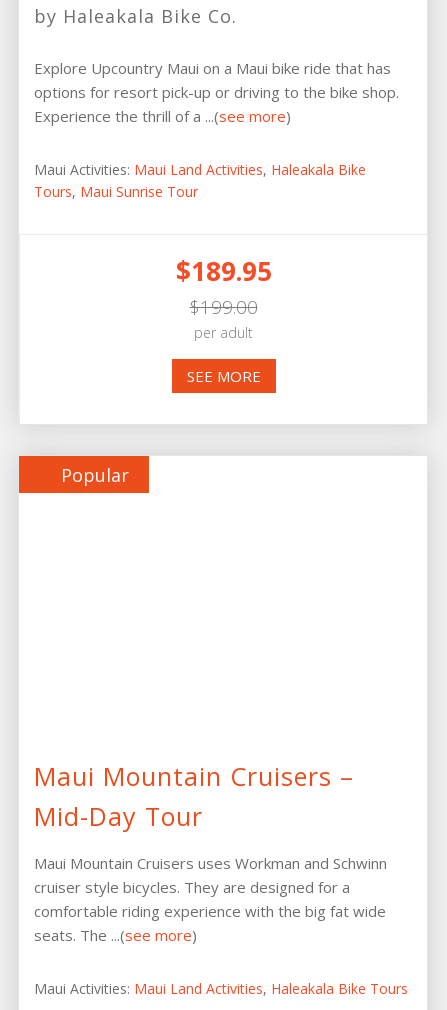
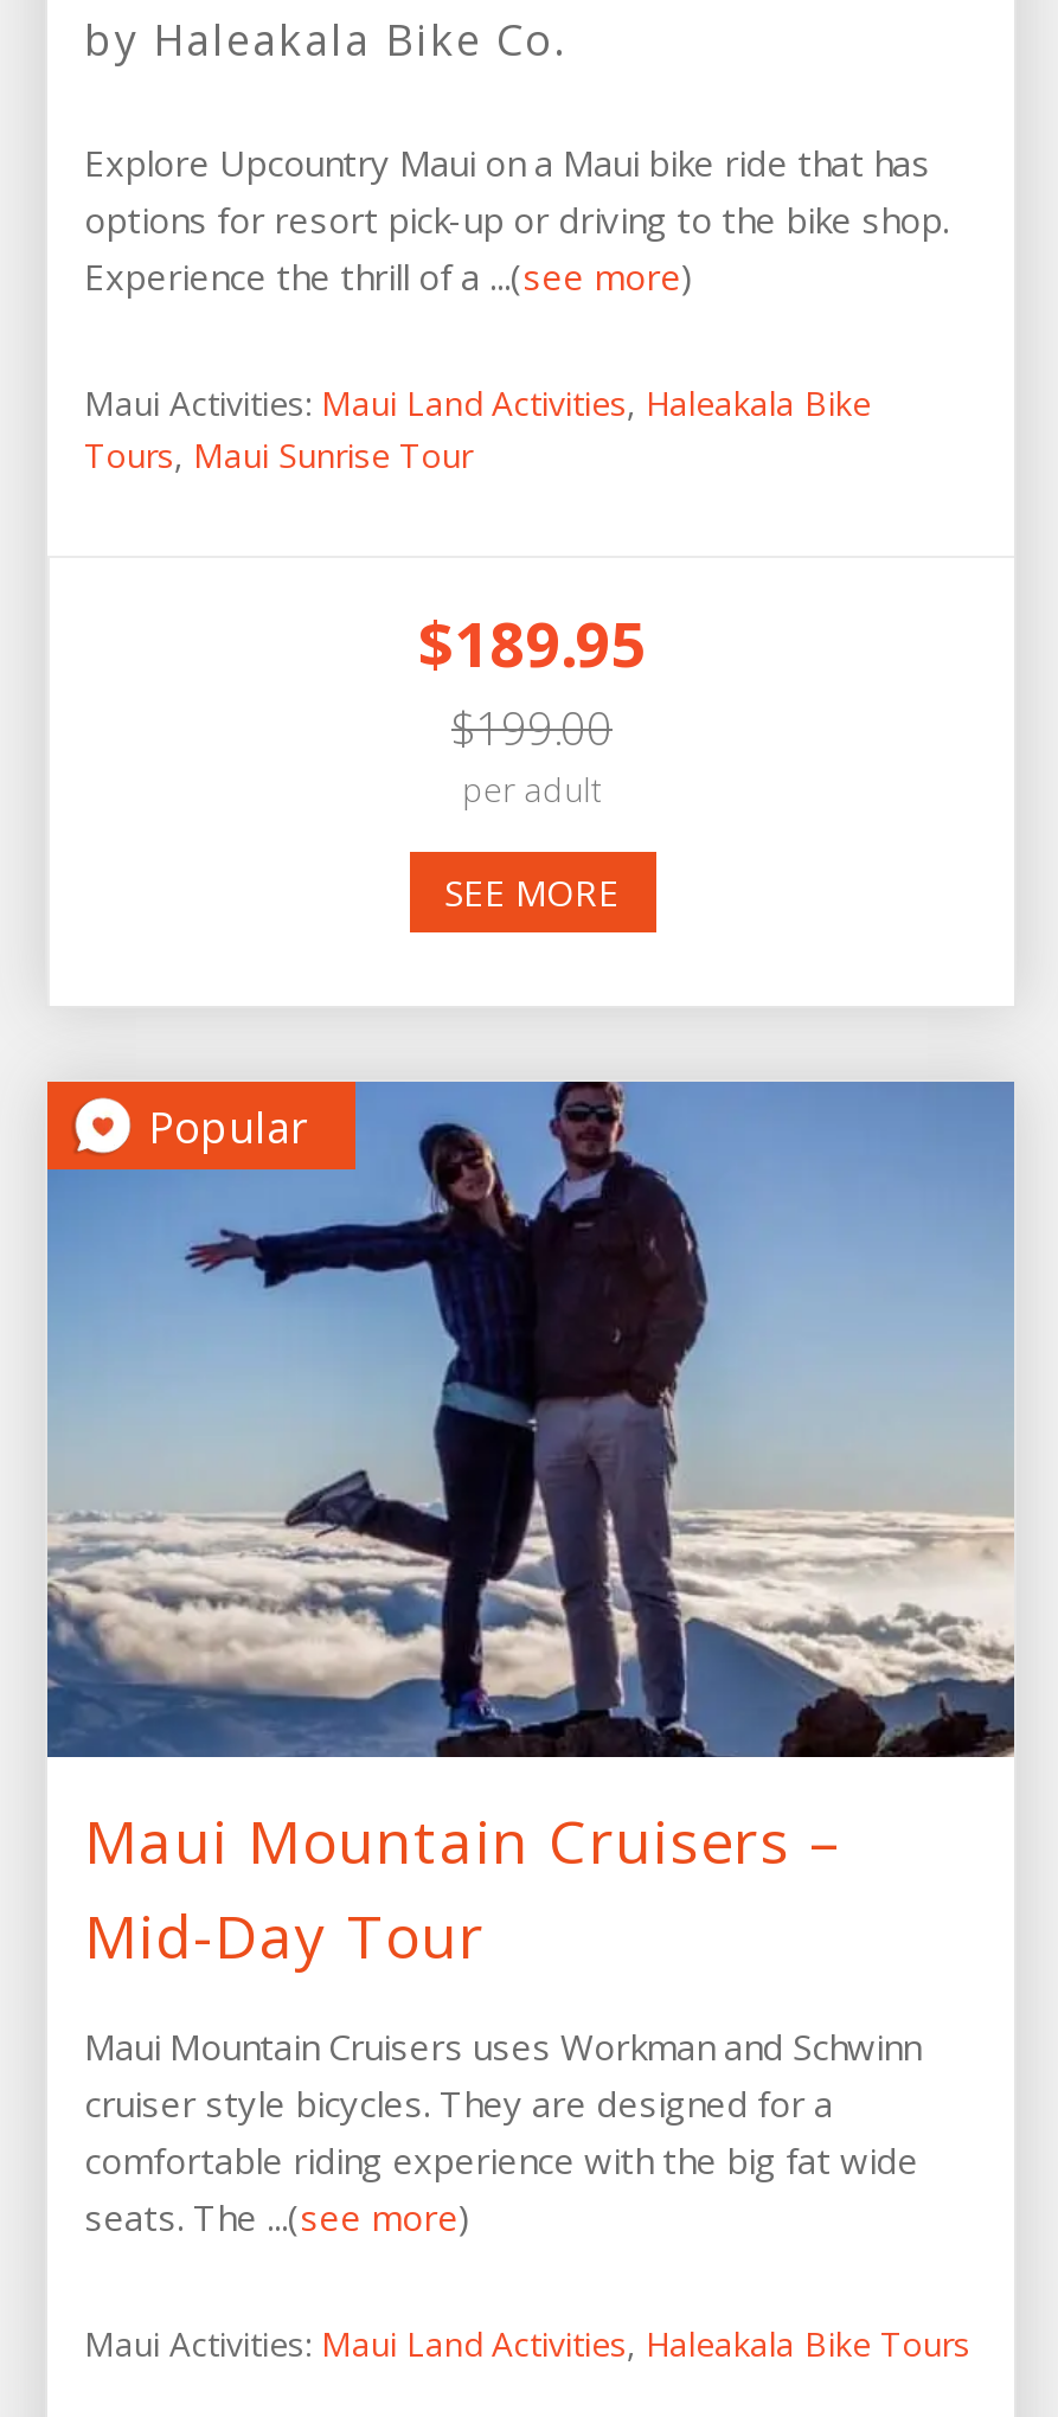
+ [image]
